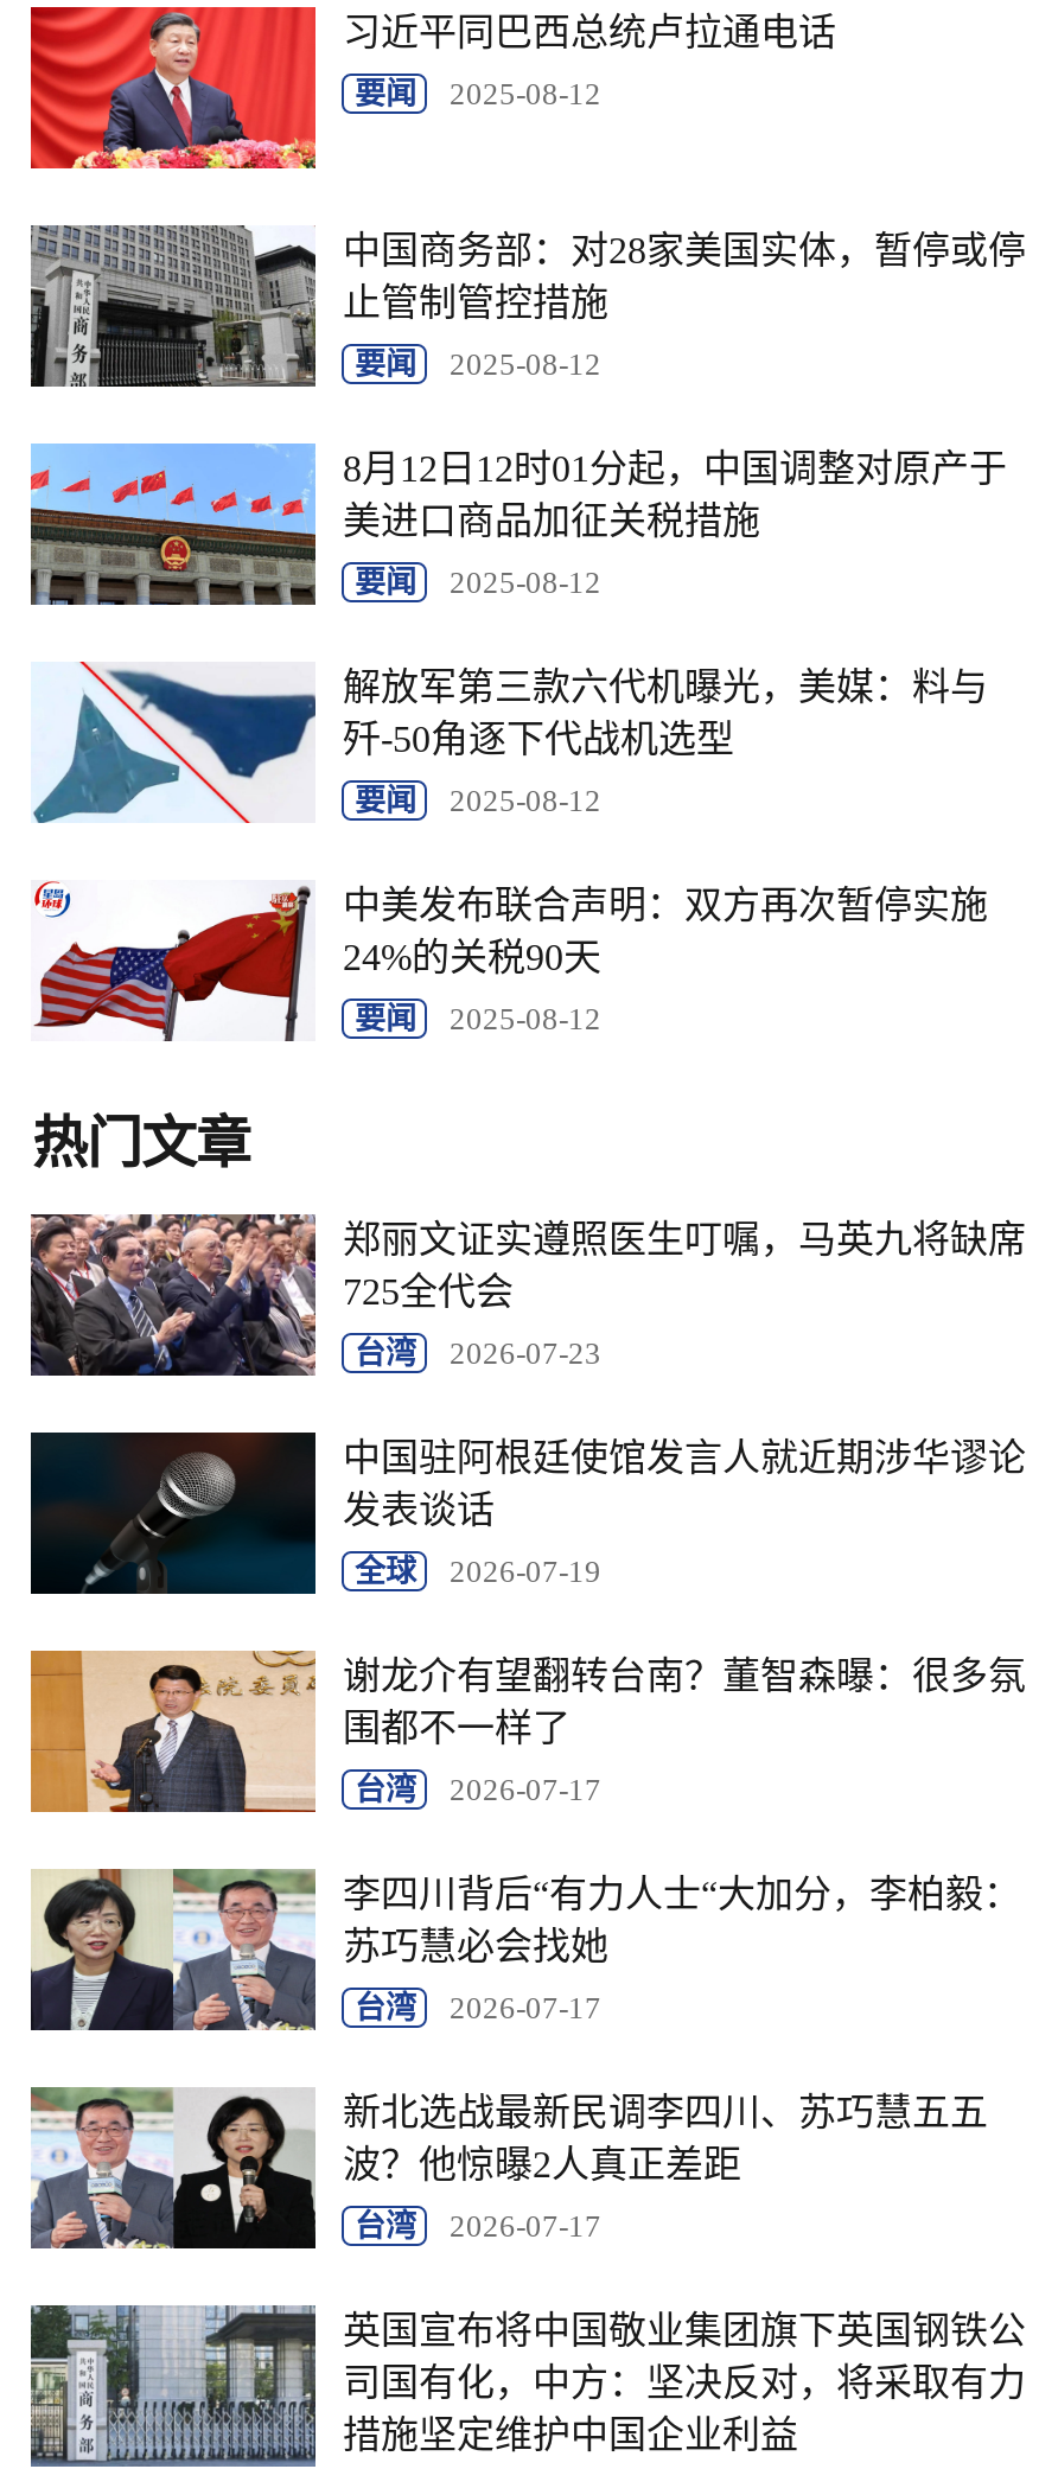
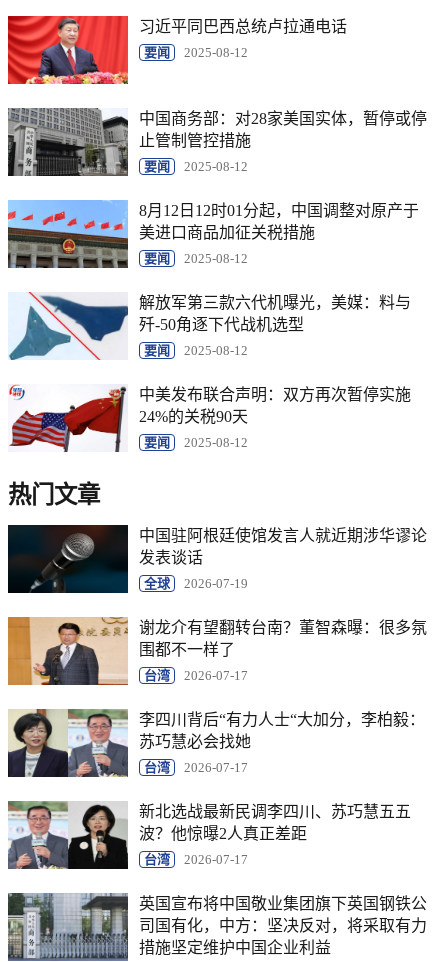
- [image]
- 郑丽文证实遵照医生叮嘱，马英九将缺席
- 725全代会
- 台湾
- 2026-07-23
